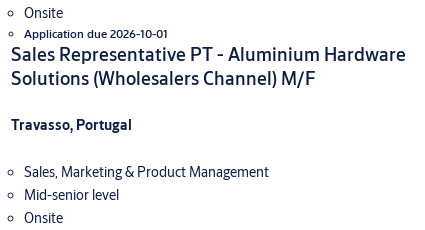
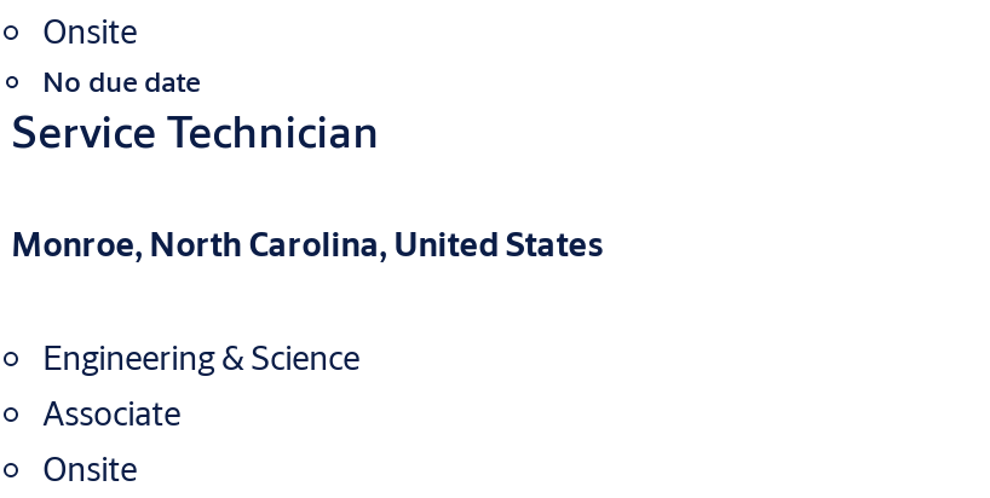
- Application due 2026-10-01
- Sales Representative PT - Aluminium Hardware
- Solutions (Wholesalers Channel) M/F
+ No due date
+ Service Technician

- Travasso, Portugal
+ Monroe, North Carolina, United States

- Sales, Marketing & Product Management
- Mid-senior level
+ Engineering & Science
+ Associate
